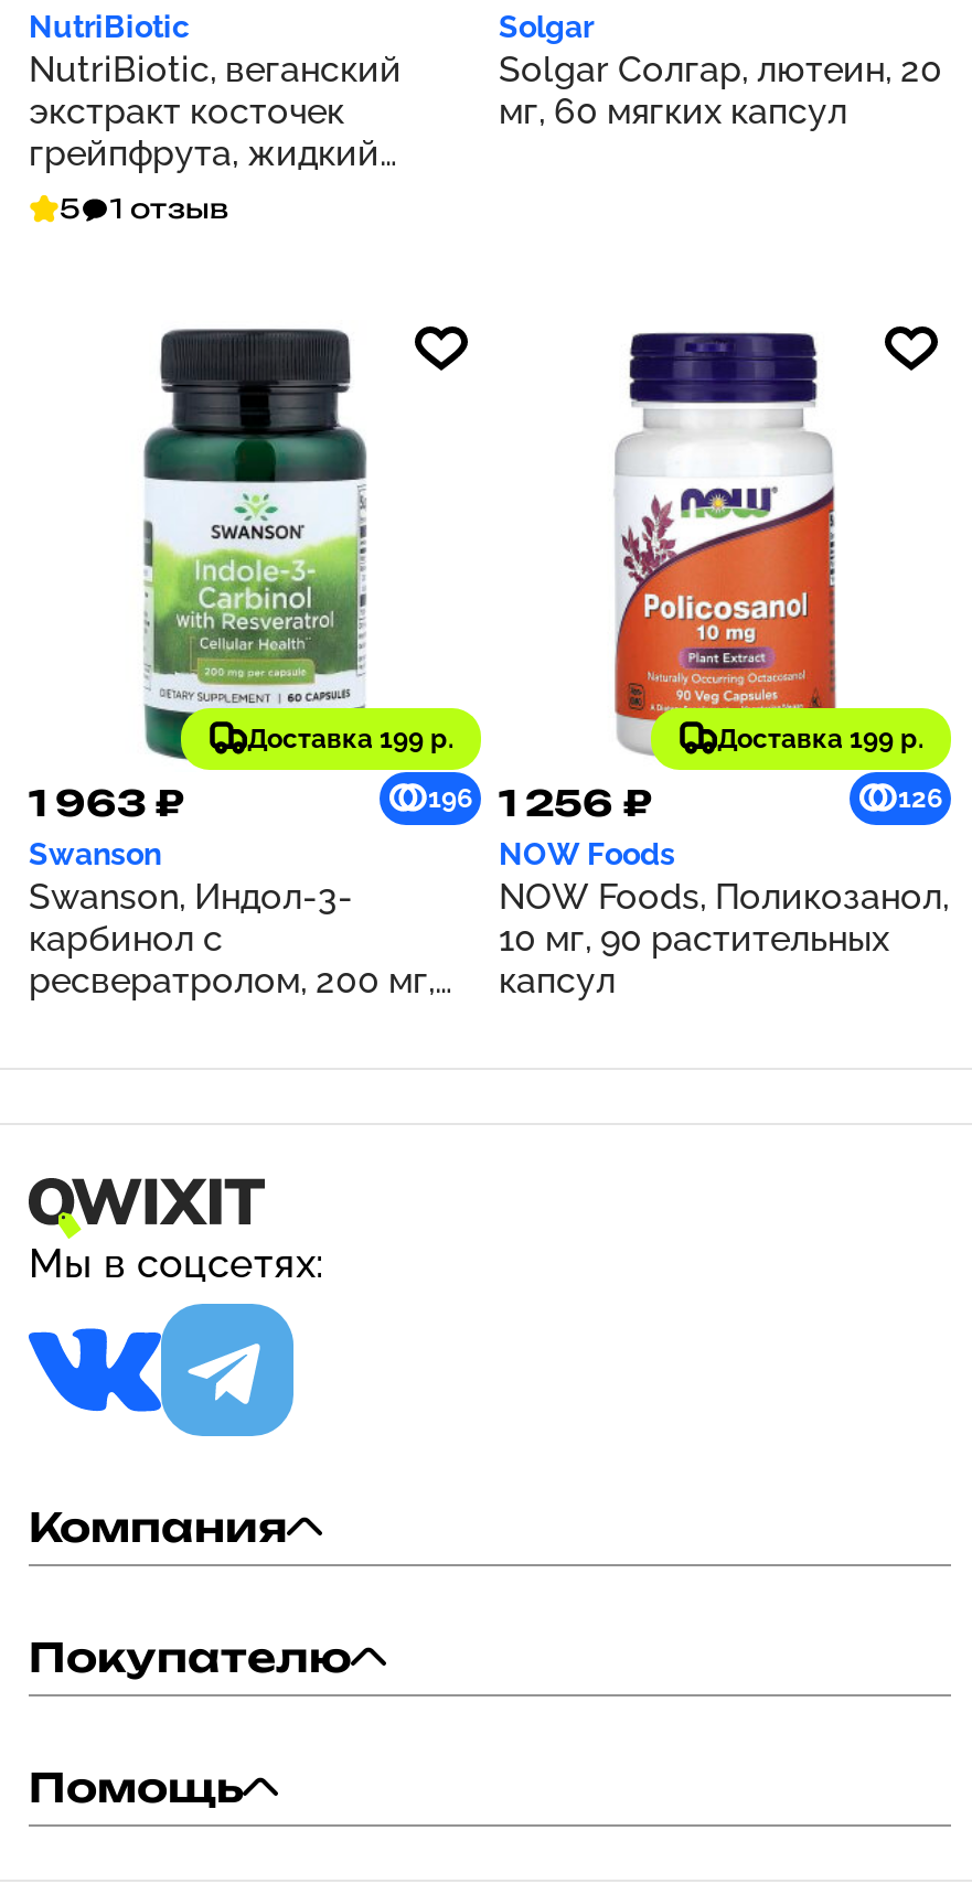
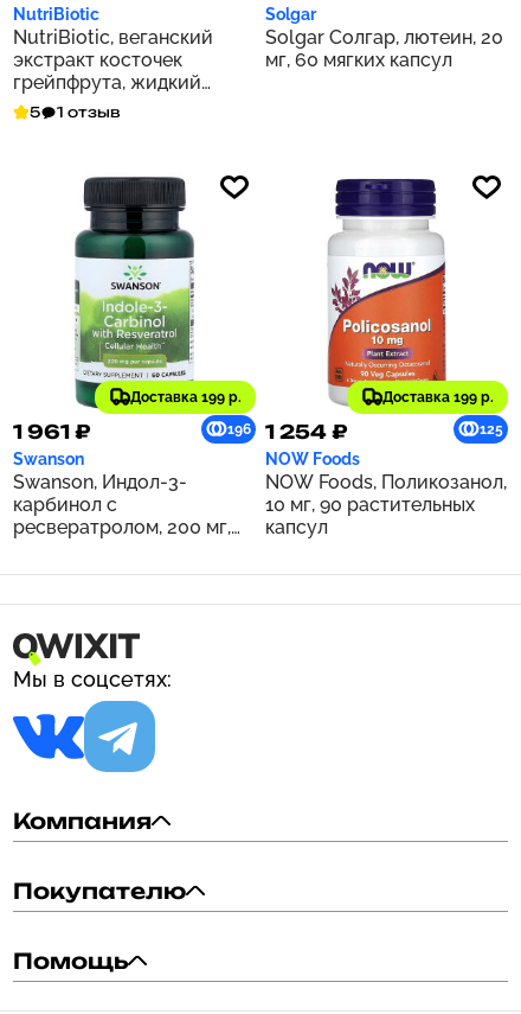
- 1 963 ₽
+ 1 961 ₽

- 196 1 256 ₽
+ 196 1 254 ₽

- 126
+ 125
